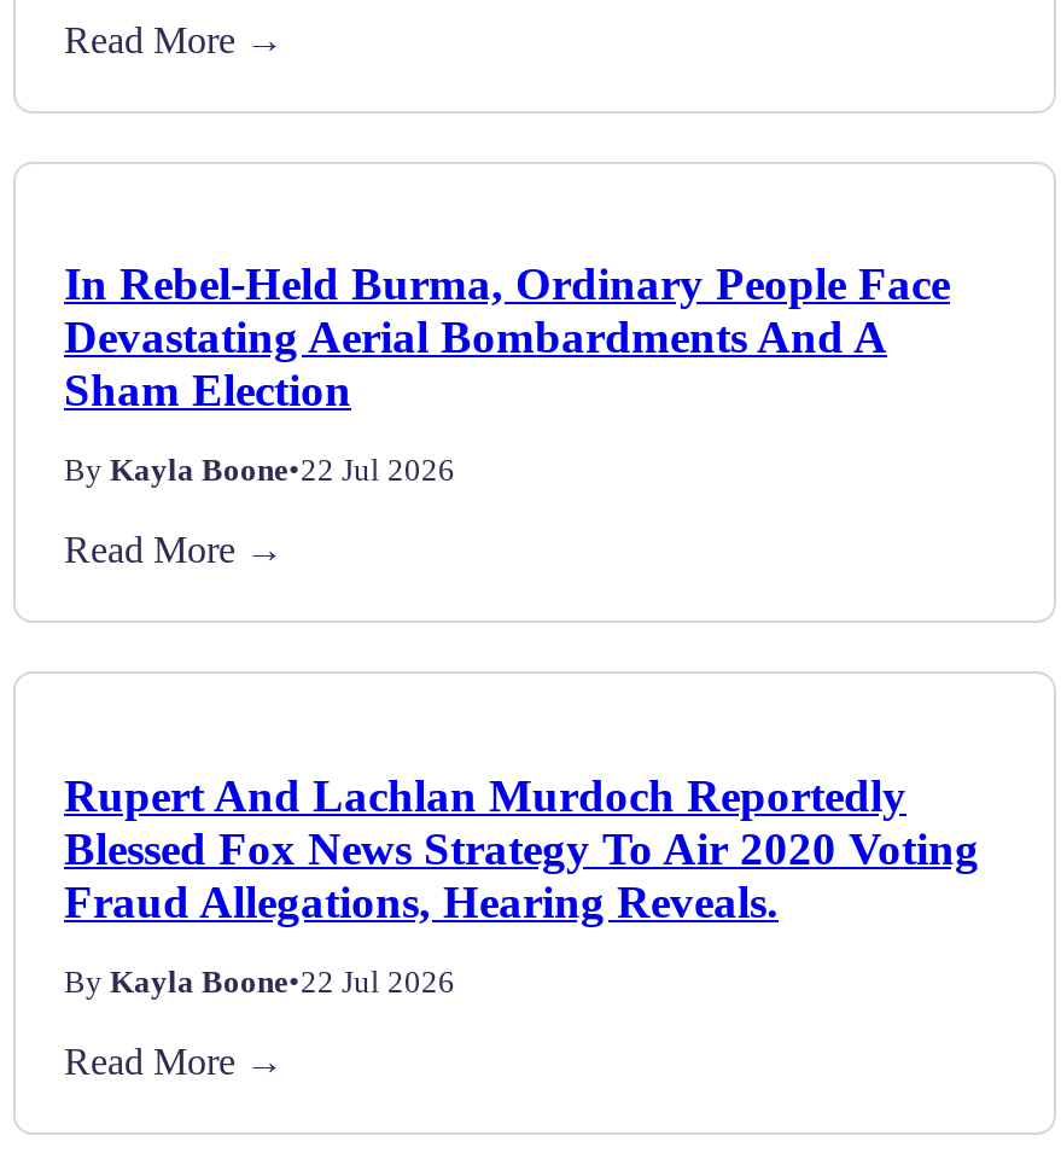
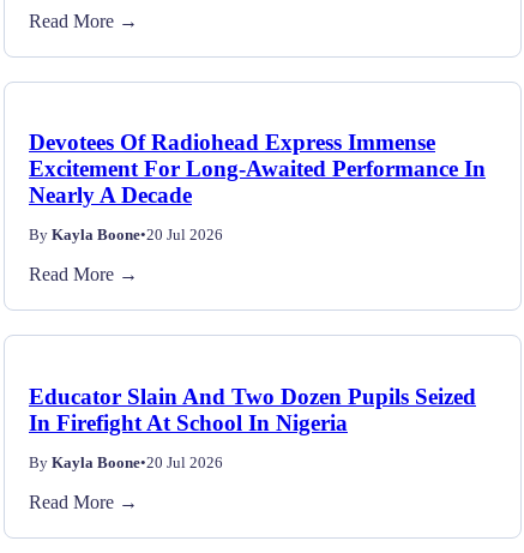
- In Rebel-Held Burma, Ordinary People Face
- Devastating Aerial Bombardments And A
- Sham Election
+ Devotees Of Radiohead Express Immense
+ Excitement For Long-Awaited Performance In
+ Nearly A Decade

- By Kayla Boone•22 Jul 2026
+ By Kayla Boone•20 Jul 2026

- Rupert And Lachlan Murdoch Reportedly
- Blessed Fox News Strategy To Air 2020 Voting
- Fraud Allegations, Hearing Reveals.
+ Educator Slain And Two Dozen Pupils Seized
+ In Firefight At School In Nigeria

- By Kayla Boone•22 Jul 2026
+ By Kayla Boone•20 Jul 2026
